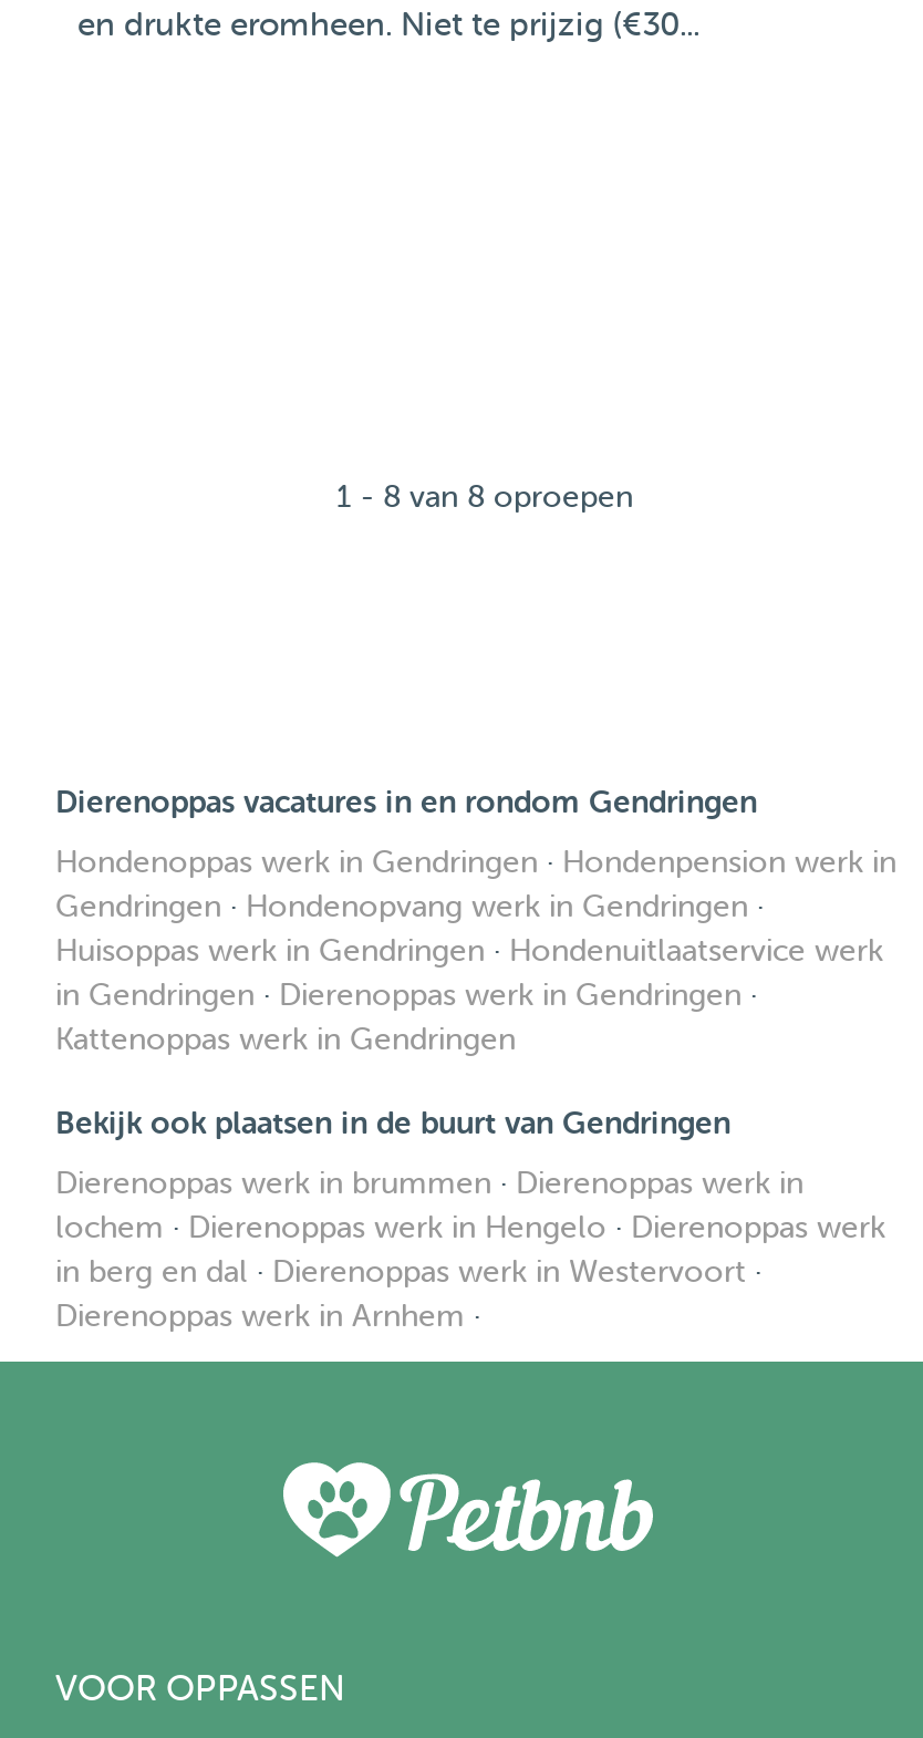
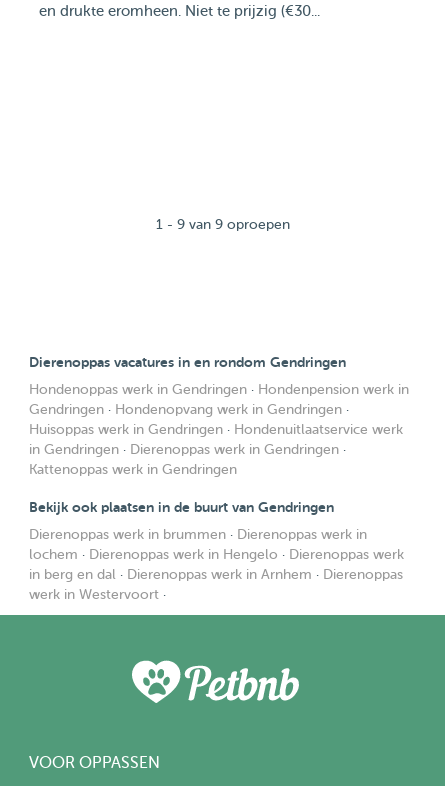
- 1 - 8 van 8 oproepen
+ 1 - 9 van 9 oproepen

- in berg en dal · Dierenoppas werk in Westervoort ·
- Dierenoppas werk in Arnhem ·
+ in berg en dal · Dierenoppas werk in Arnhem · Dierenoppas
+ werk in Westervoort ·
